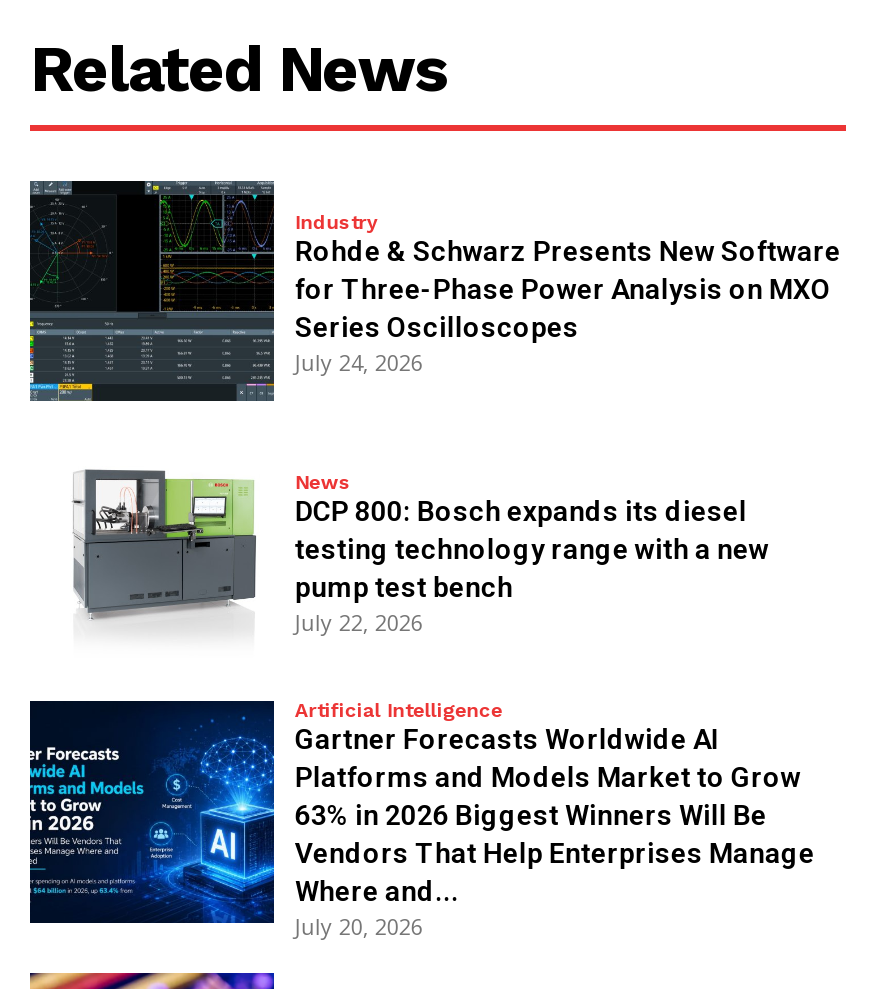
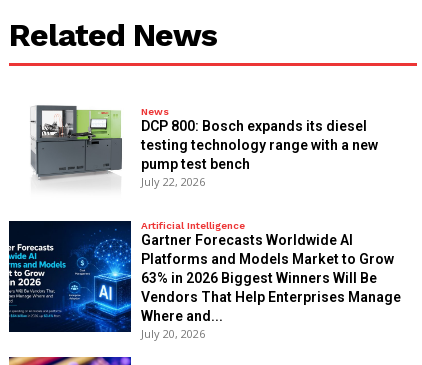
- [image]
- Industry
- Rohde & Schwarz Presents New Software
- for Three-Phase Power Analysis on MXO
- Series Oscilloscopes
- July 24, 2026
